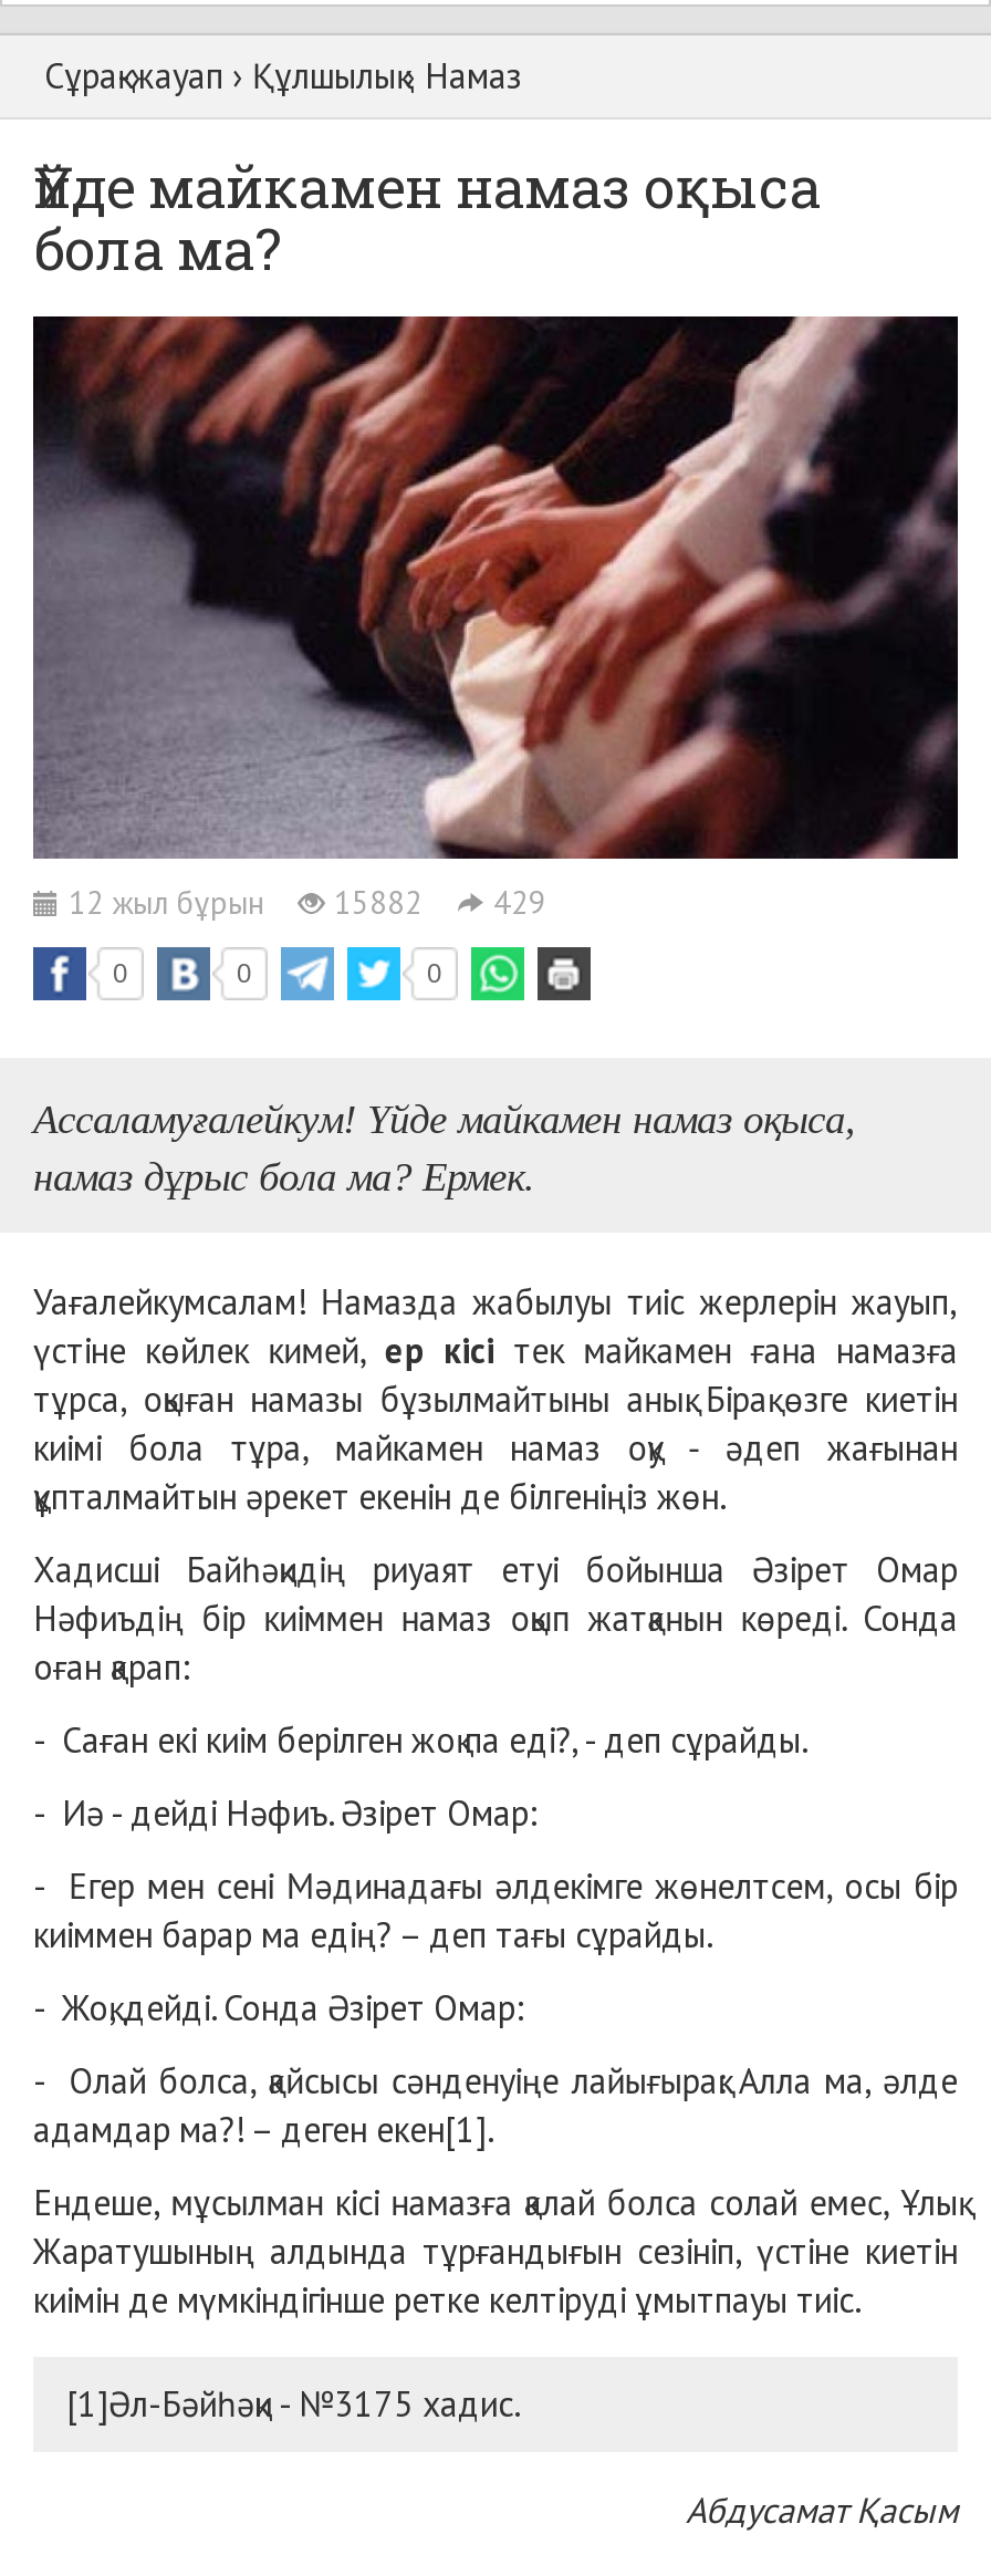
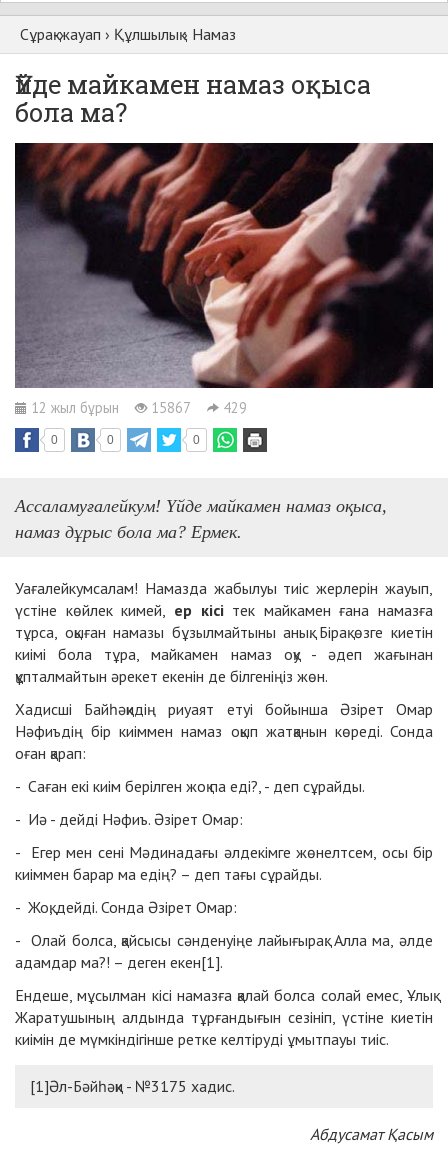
- 12 жыл бұрын 15882 429
+ 12 жыл бұрын 15867 429
